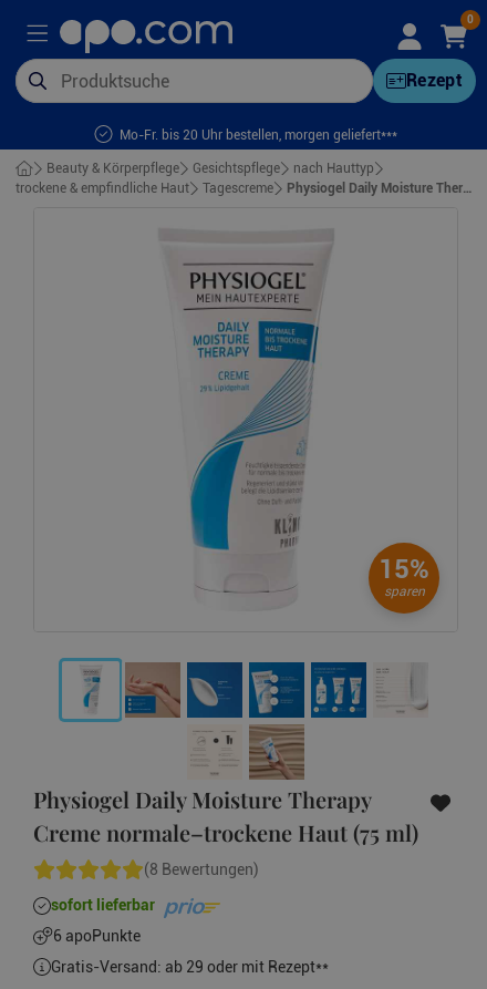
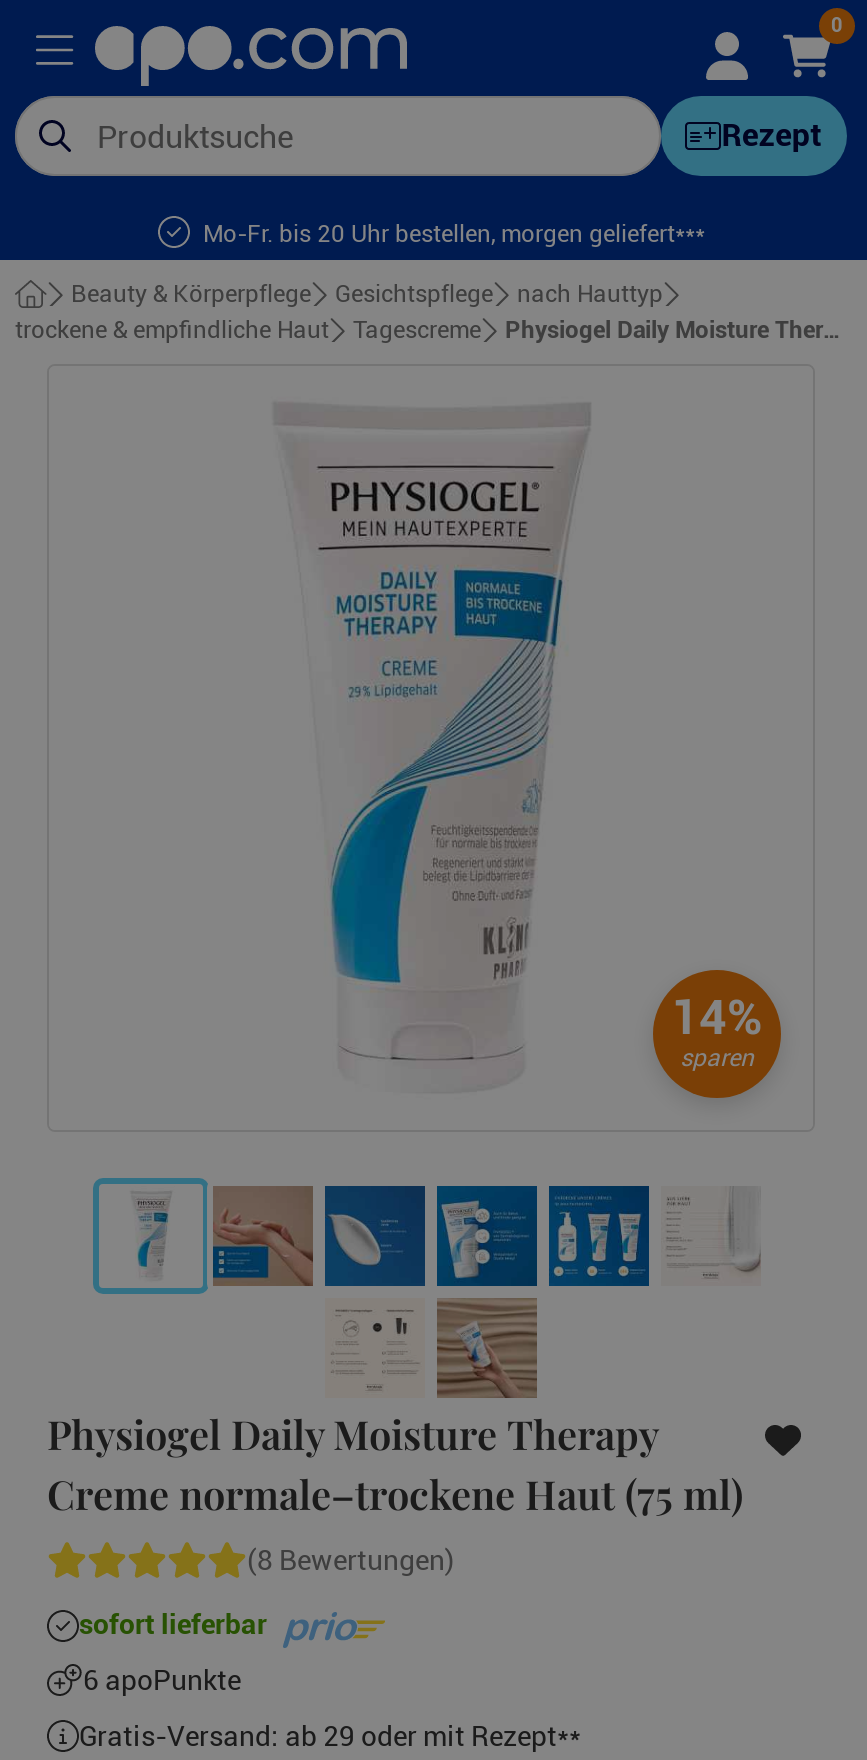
- 15%
+ 14%
